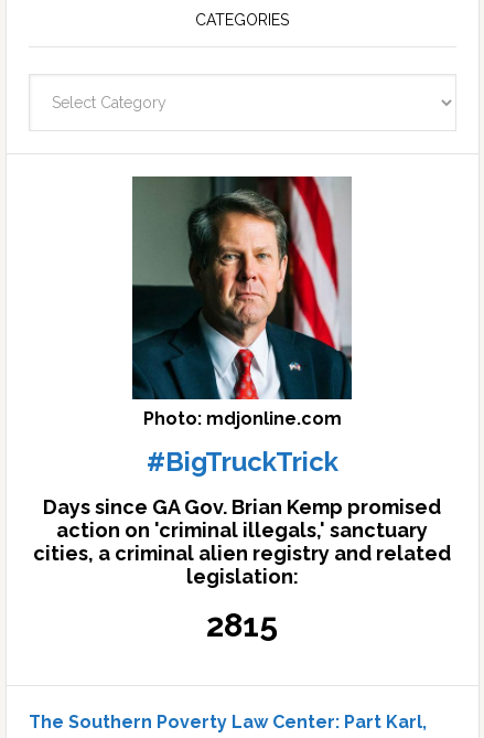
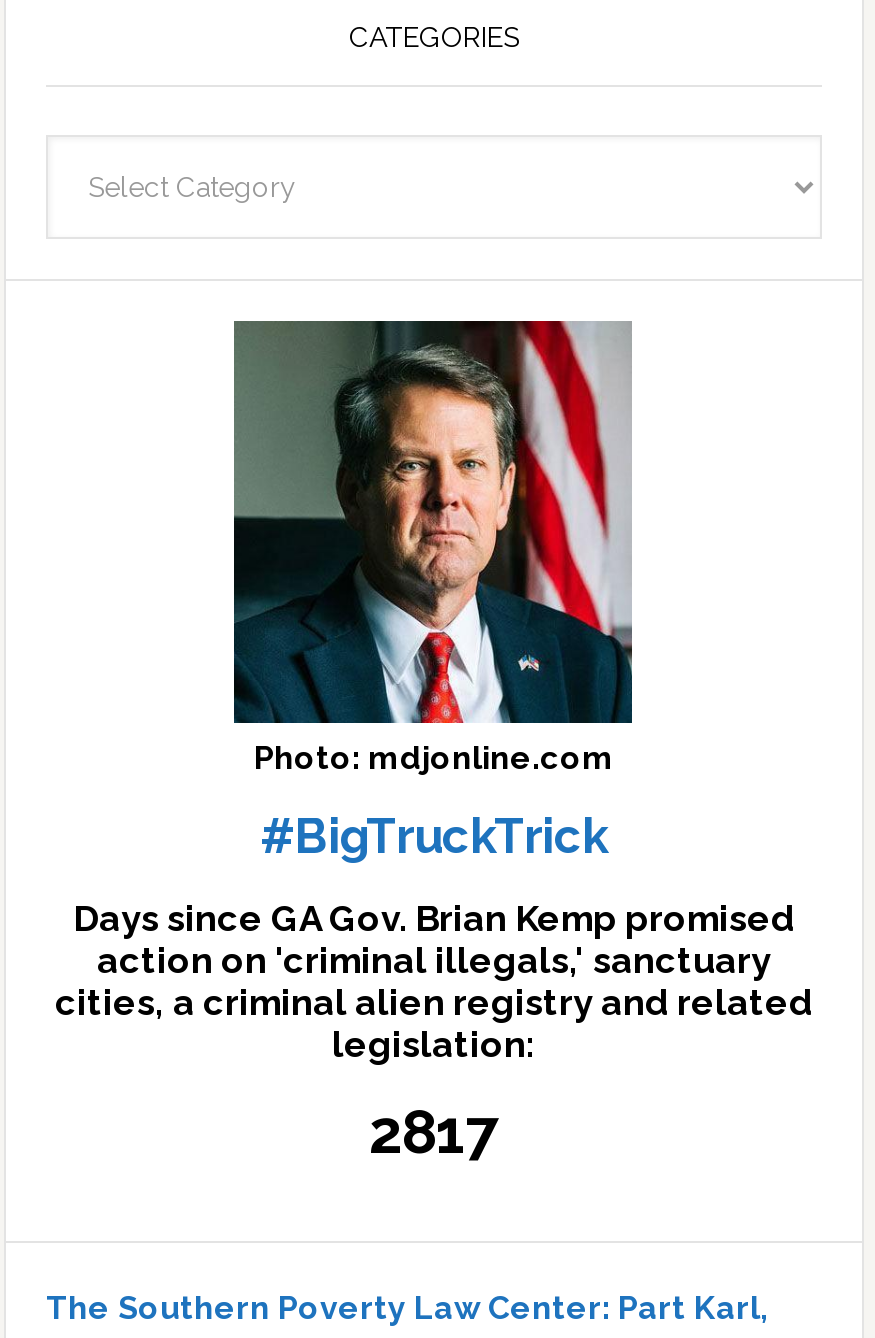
- 2815
+ 2817
